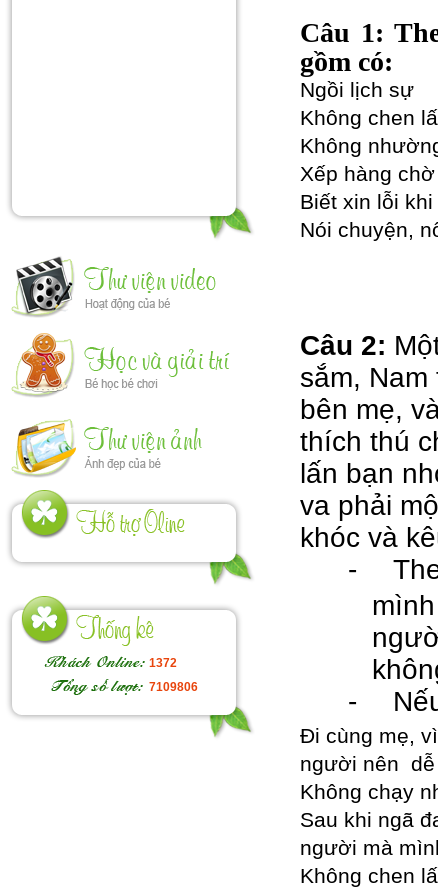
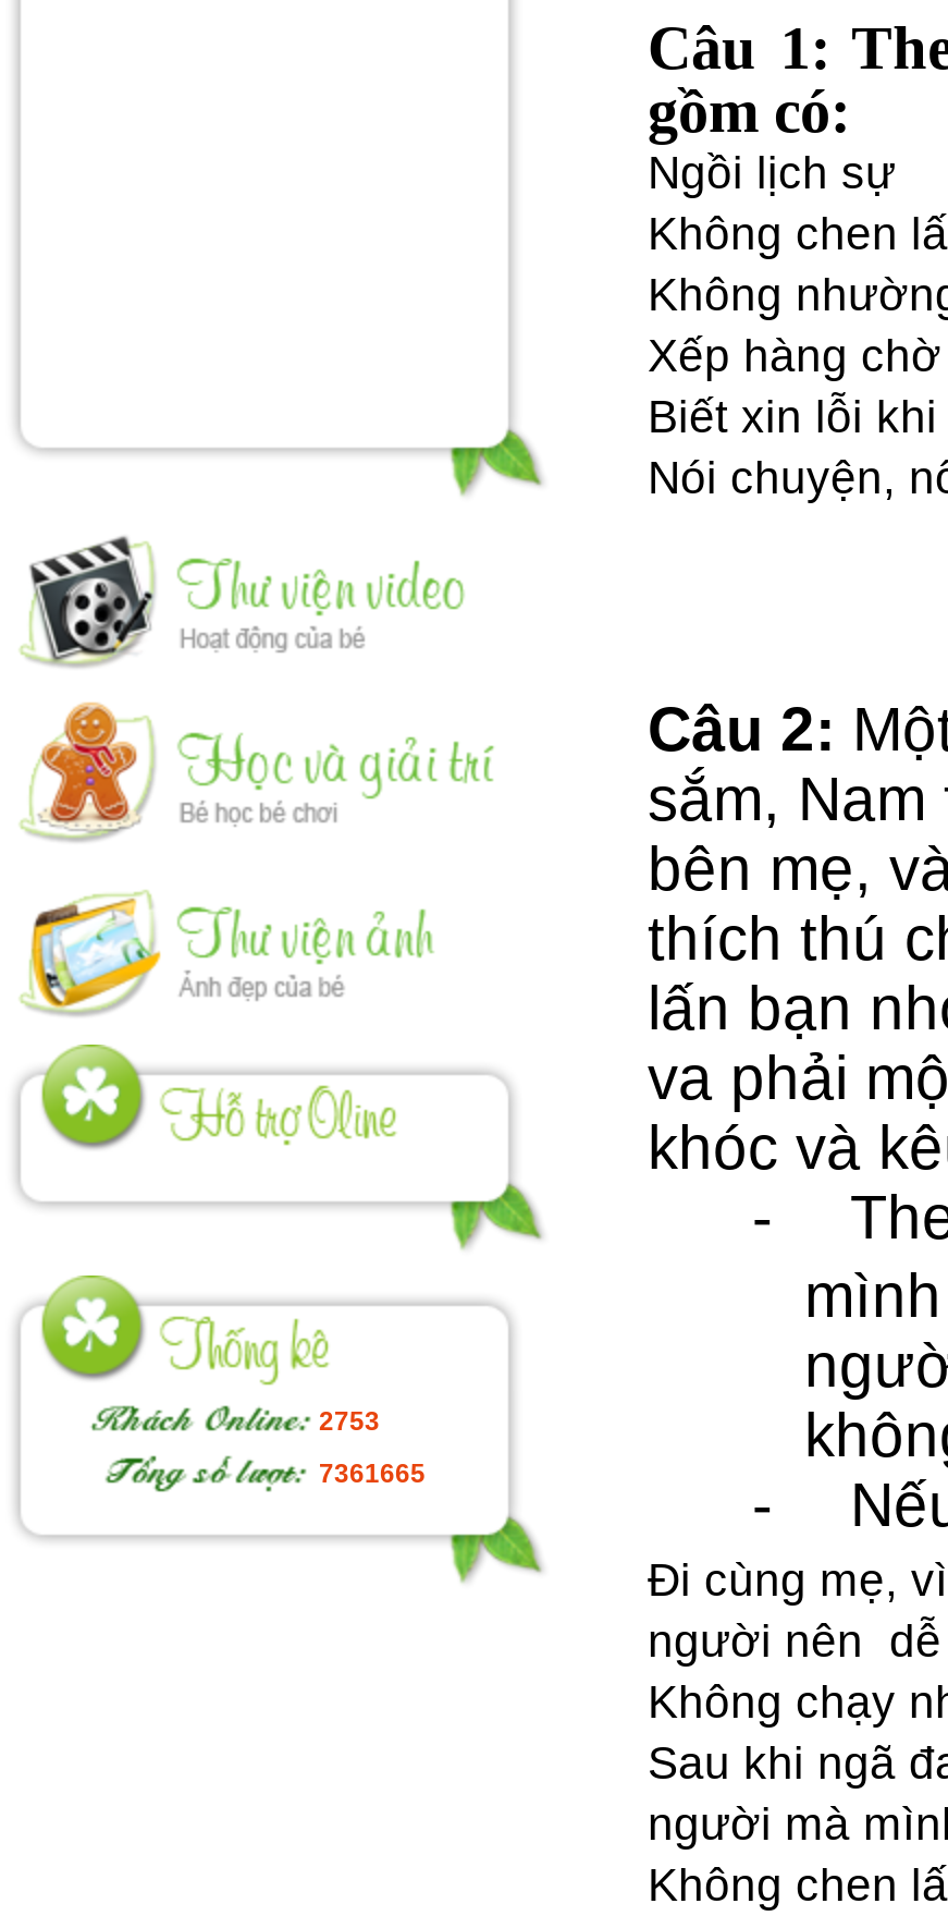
- 1372
+ 2753

- 7109806
+ 7361665
